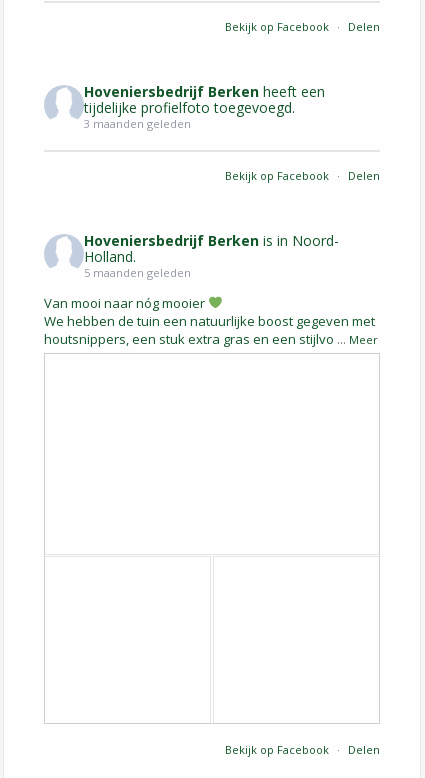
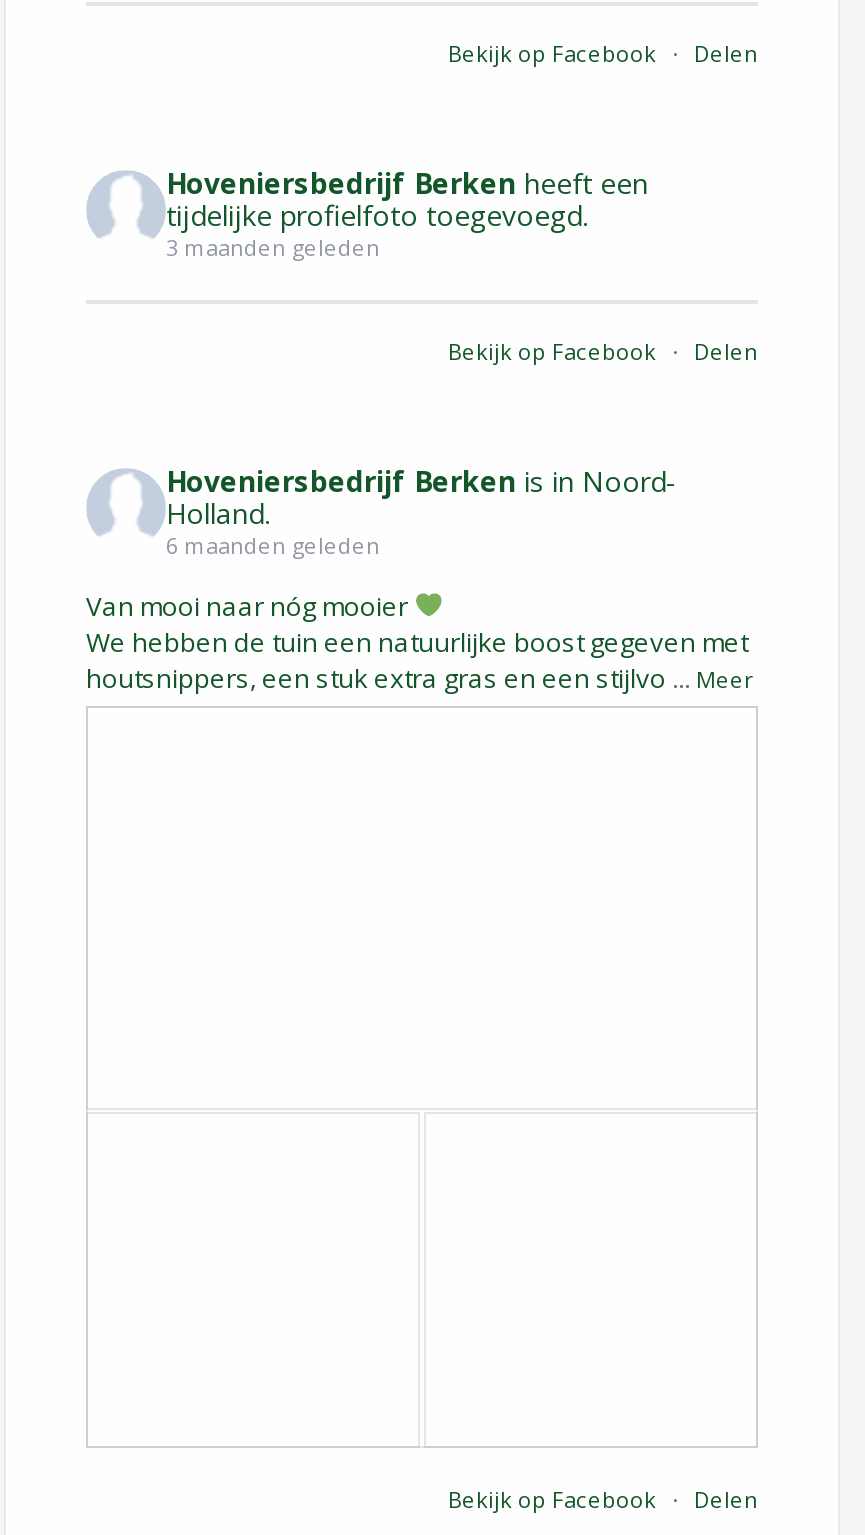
- 5 maanden geleden
+ 6 maanden geleden
